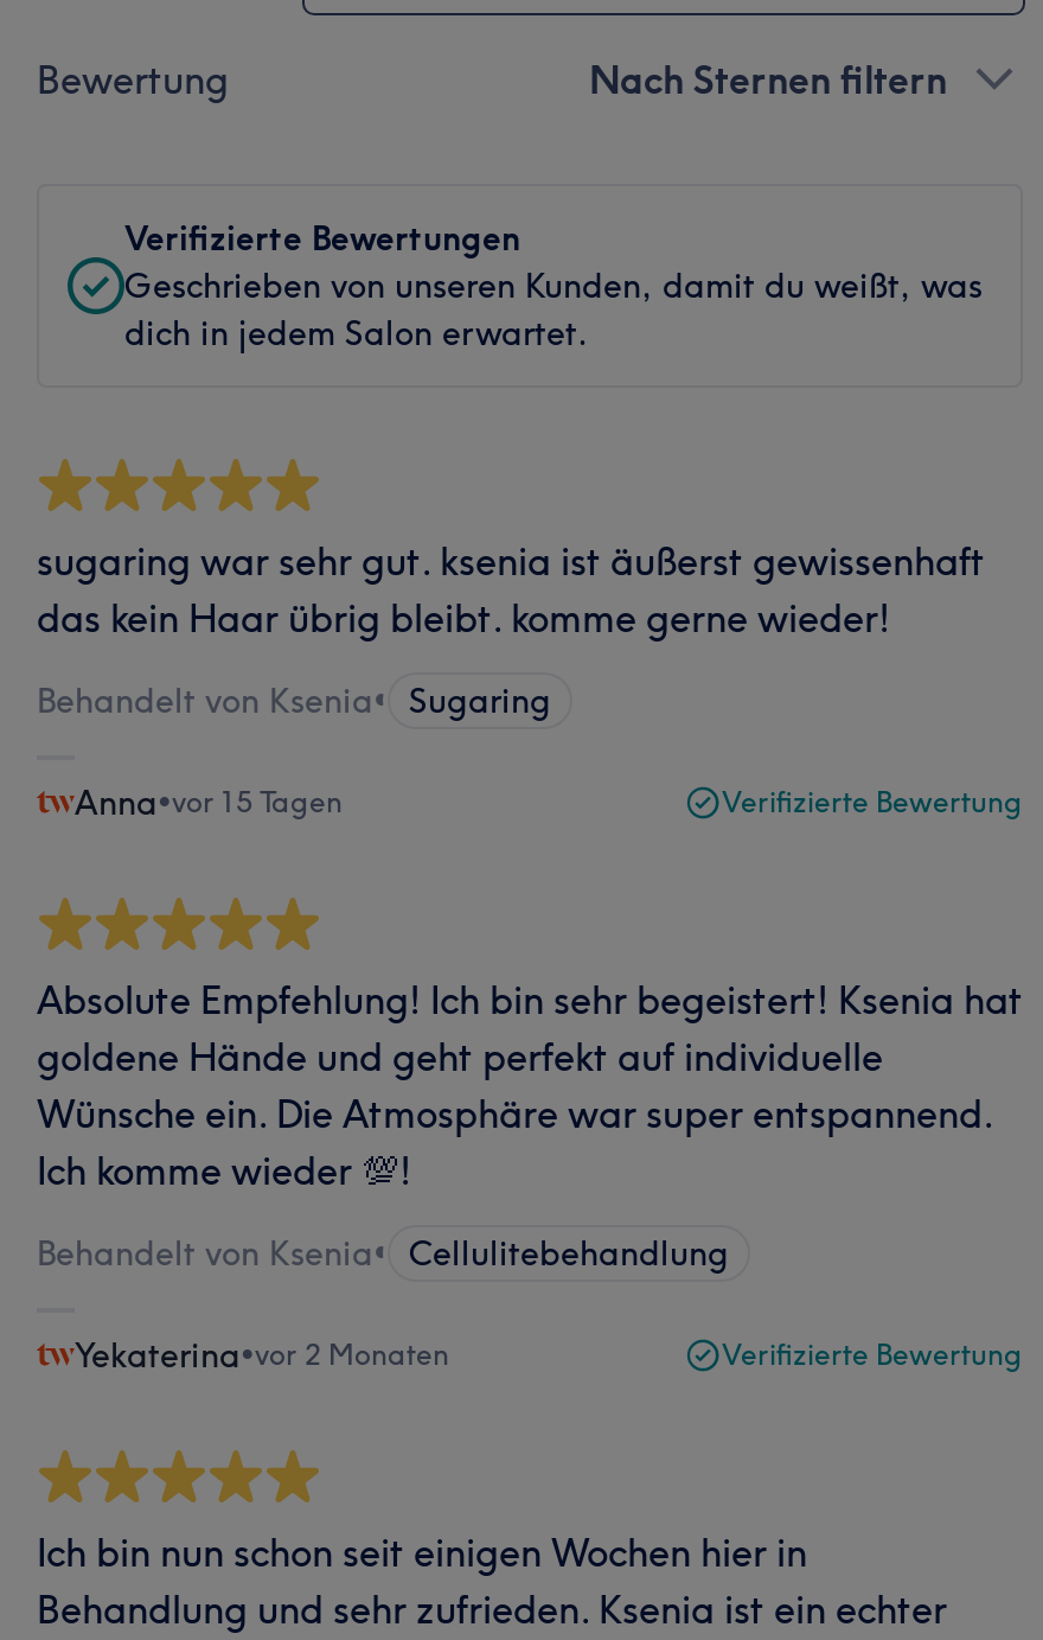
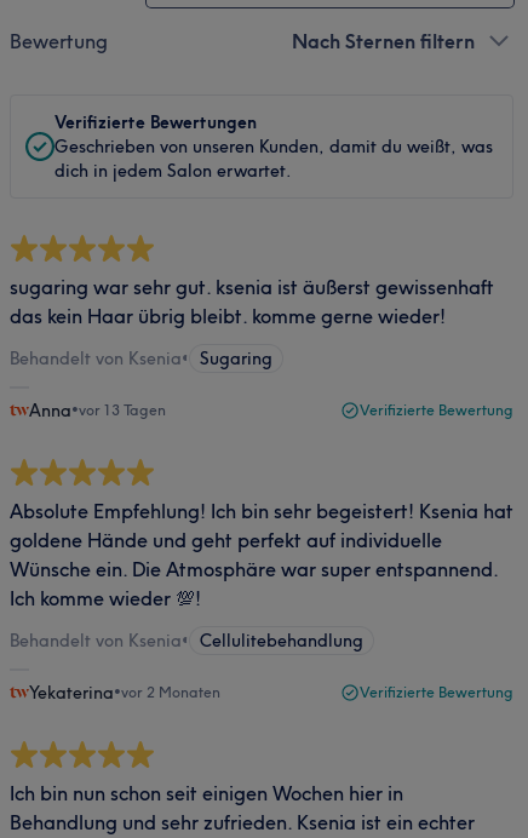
- Anna•vor 15 Tagen
+ Anna•vor 13 Tagen
